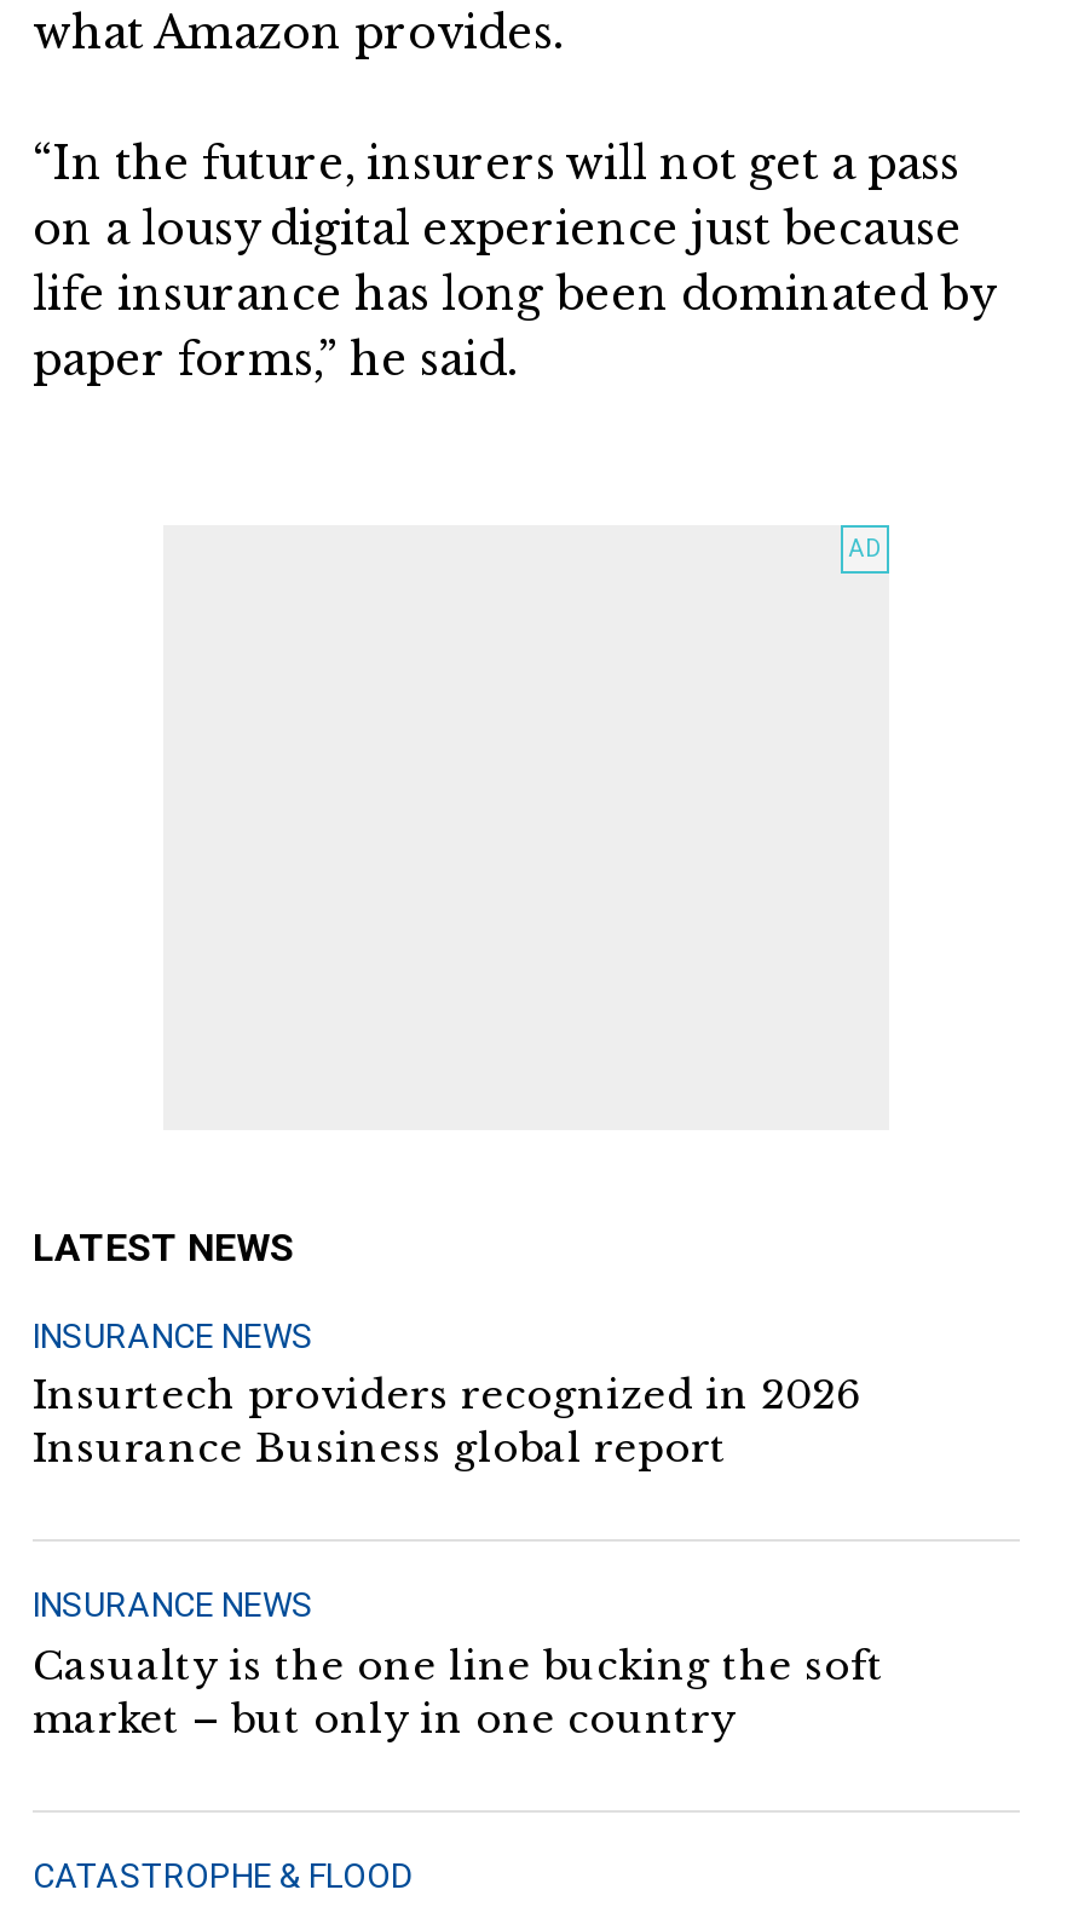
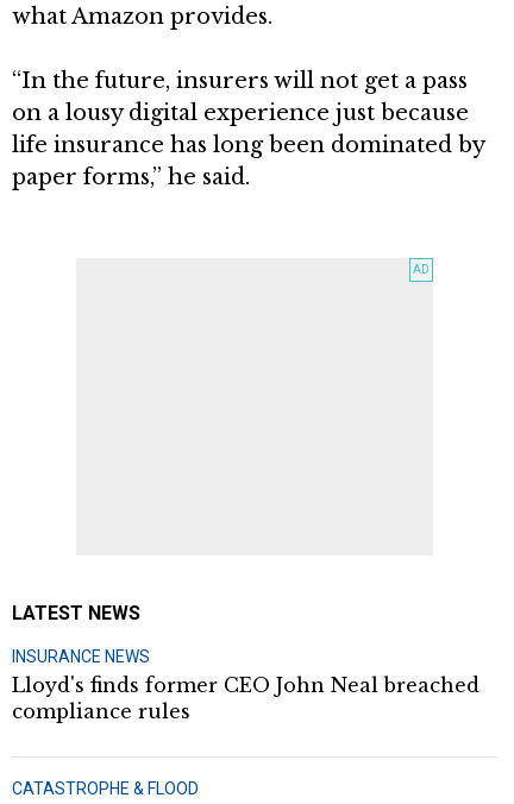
- Insurtech providers recognized in 2026
- Insurance Business global report
- INSURANCE NEWS
- Casualty is the one line bucking the soft
- market – but only in one country
+ Lloyd's finds former CEO John Neal breached
+ compliance rules
